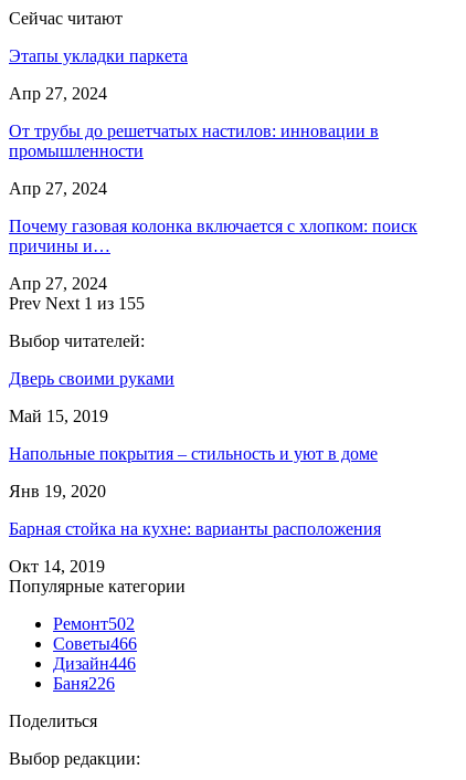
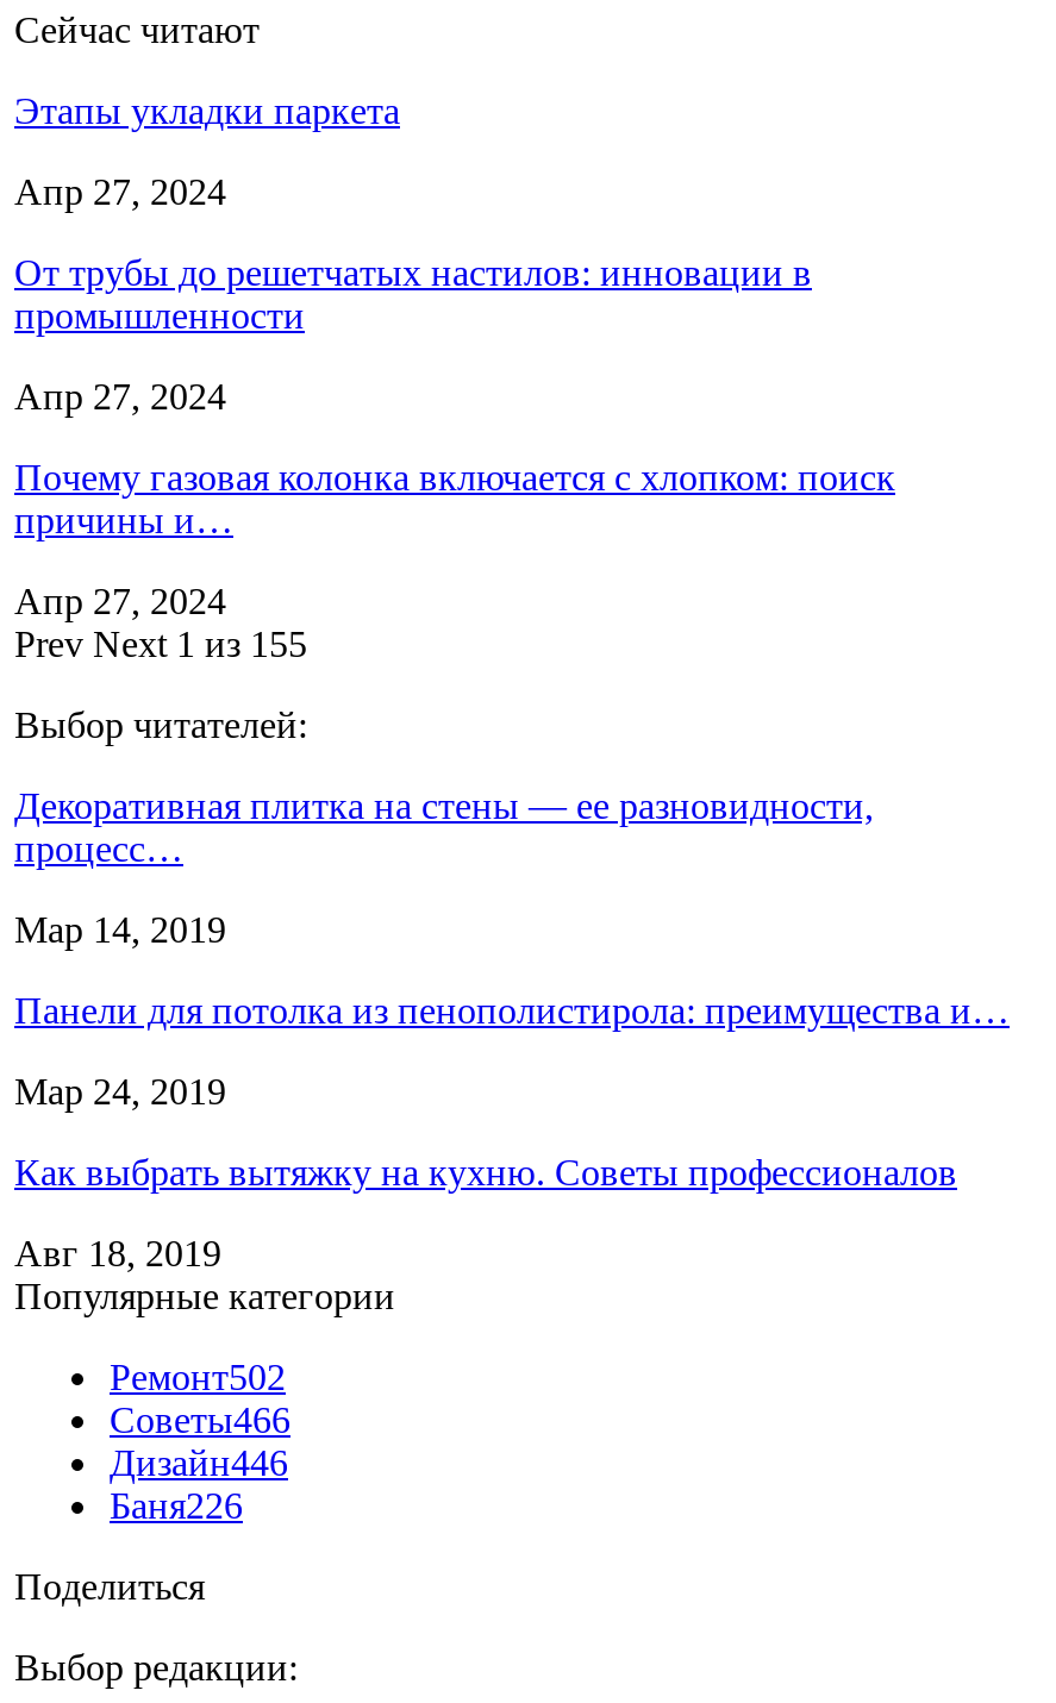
- Дверь своими руками
+ Декоративная плитка на стены — ее разновидности,
+ процесс…

- Май 15, 2019
+ Мар 14, 2019

- Напольные покрытия – стильность и уют в доме
+ Панели для потолка из пенополистирола: преимущества и…

- Янв 19, 2020
+ Мар 24, 2019

- Барная стойка на кухне: варианты расположения
+ Как выбрать вытяжку на кухню. Советы профессионалов

- Окт 14, 2019
+ Авг 18, 2019
